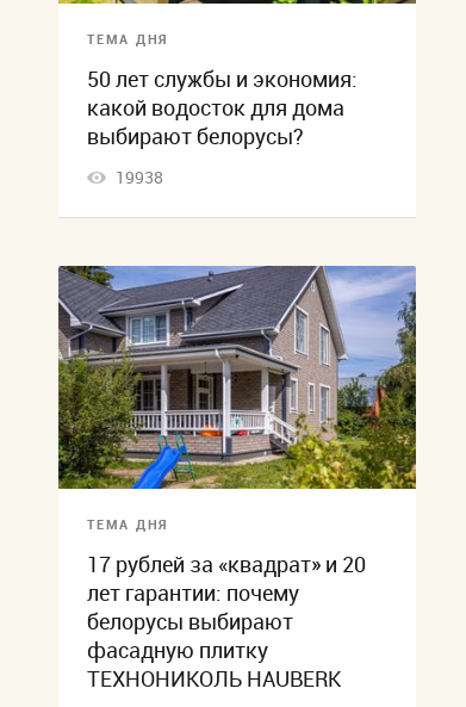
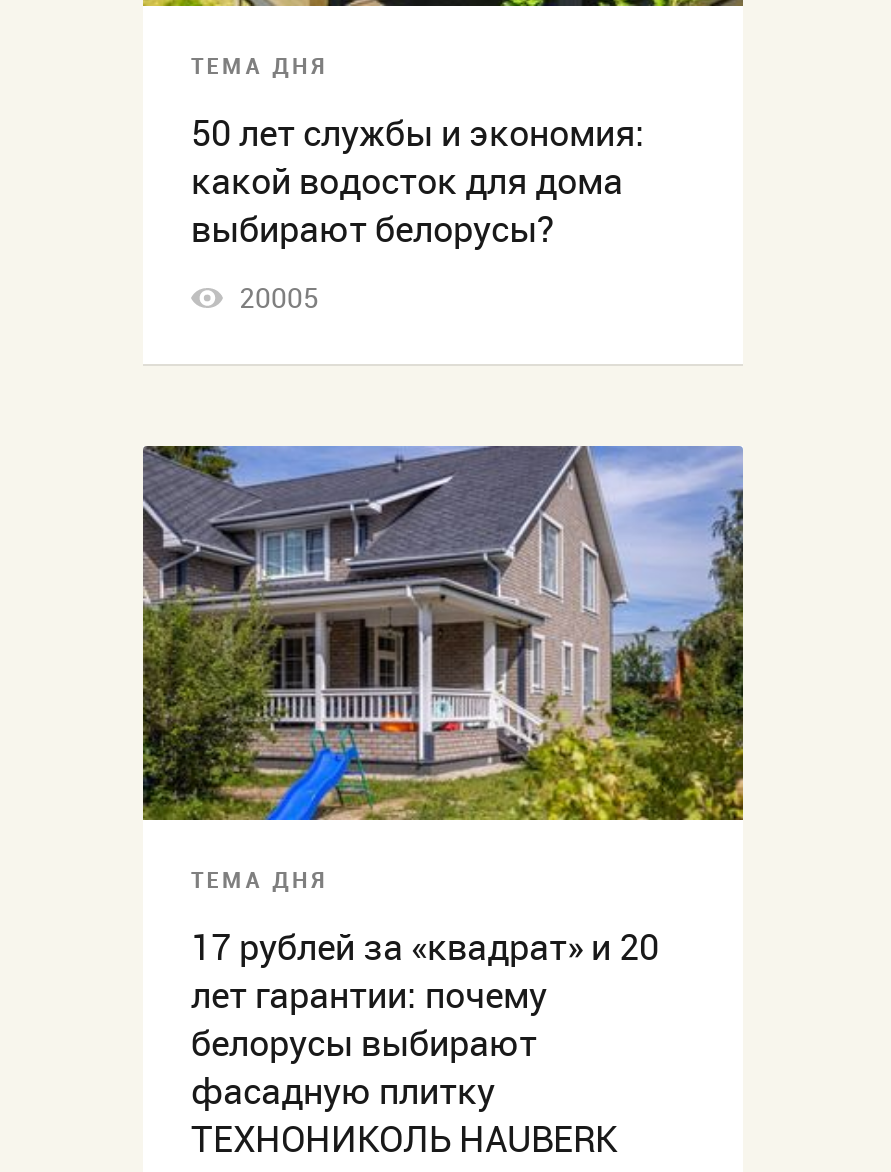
- 19938
+ 20005
